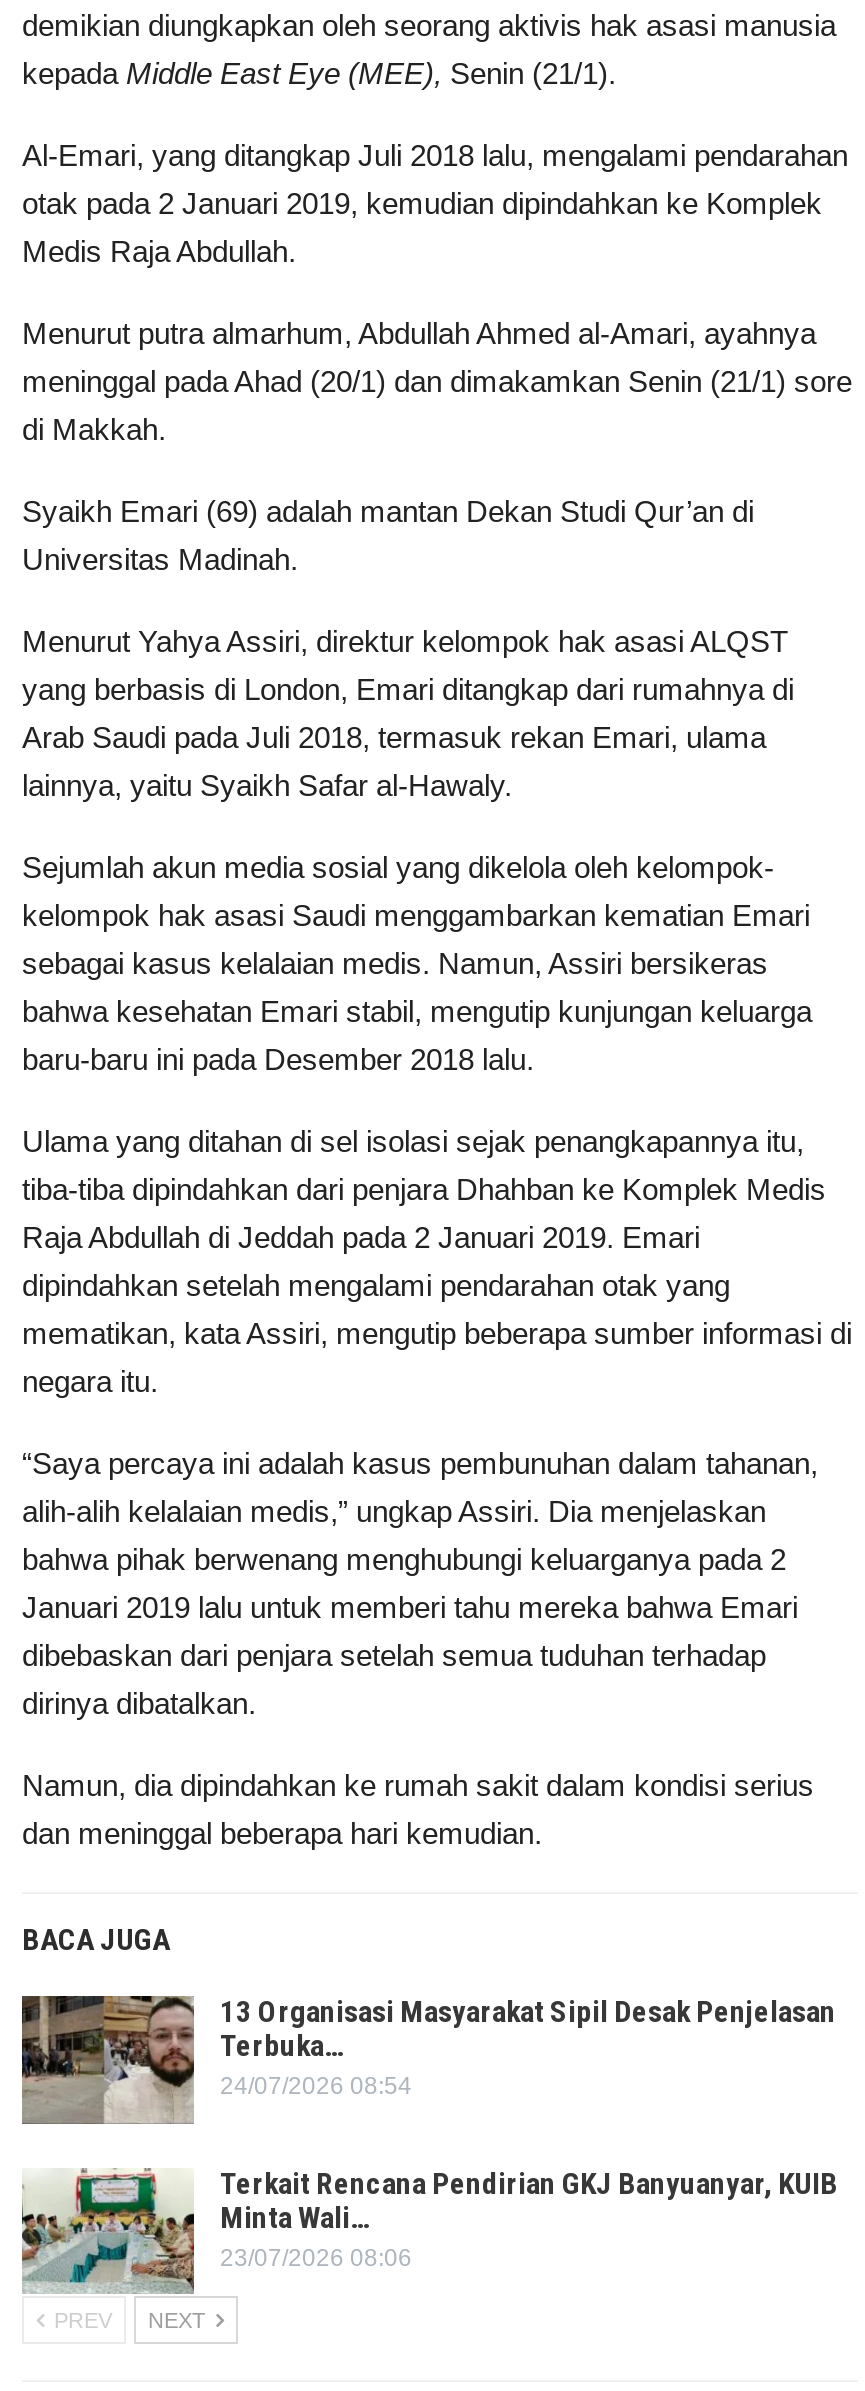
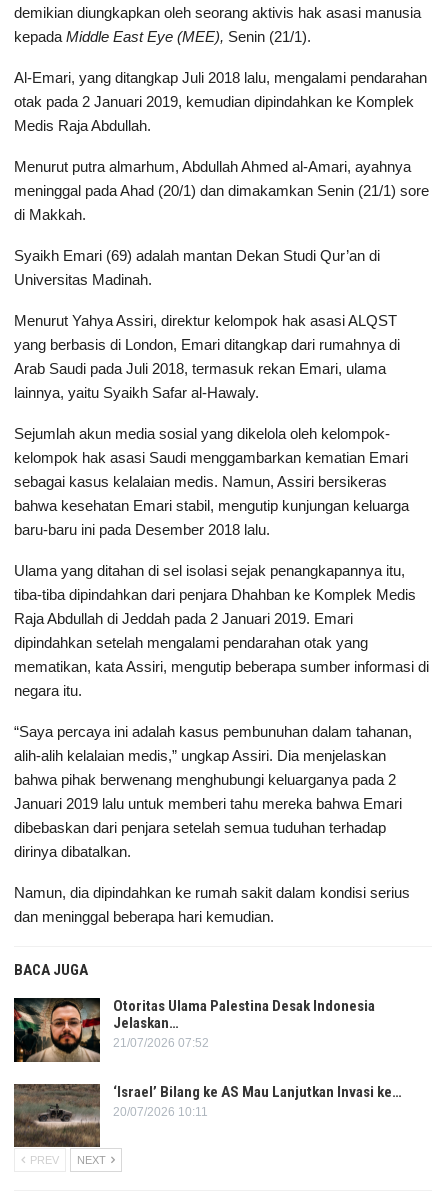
- [image]
- 13 Organisasi Masyarakat Sipil Desak Penjelasan
- Terbuka…
- 24/07/2026 08:54
+ [image]
+ Otoritas Ulama Palestina Desak Indonesia
+ Jelaskan…
+ 21/07/2026 07:52

- [image]
- Terkait Rencana Pendirian GKJ Banyuanyar, KUIB
- Minta Wali…
- 23/07/2026 08:06
+ [image]
+ ‘Israel’ Bilang ke AS Mau Lanjutkan Invasi ke…
+ 20/07/2026 10:11
